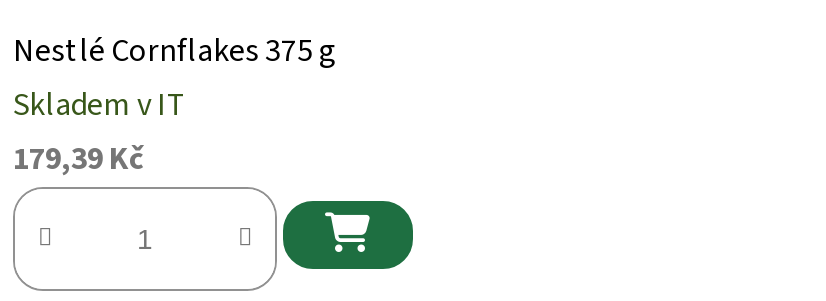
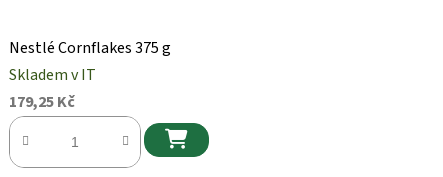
- 179,39 Kč
+ 179,25 Kč
